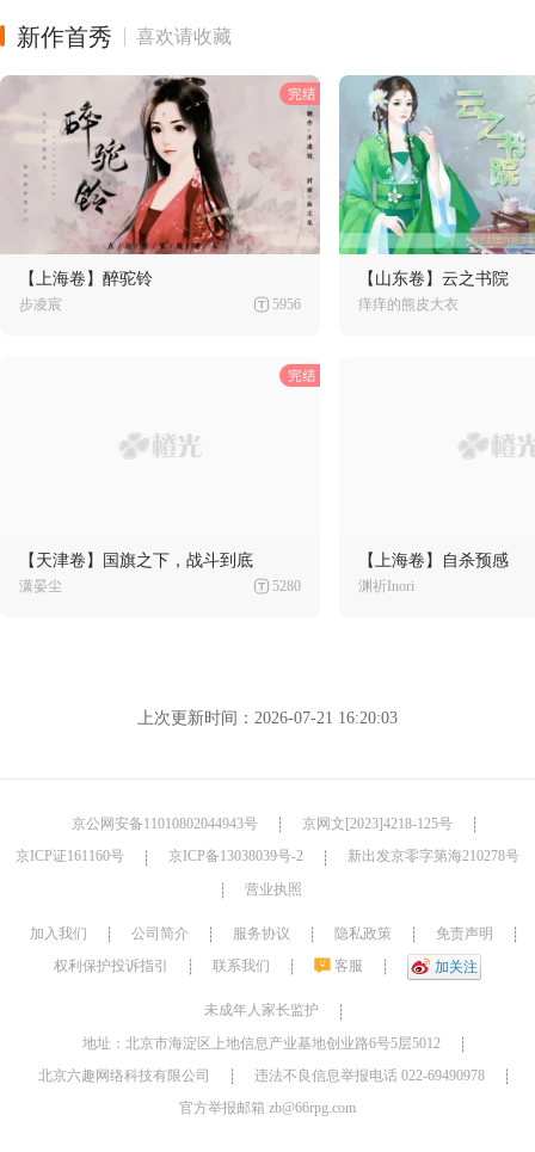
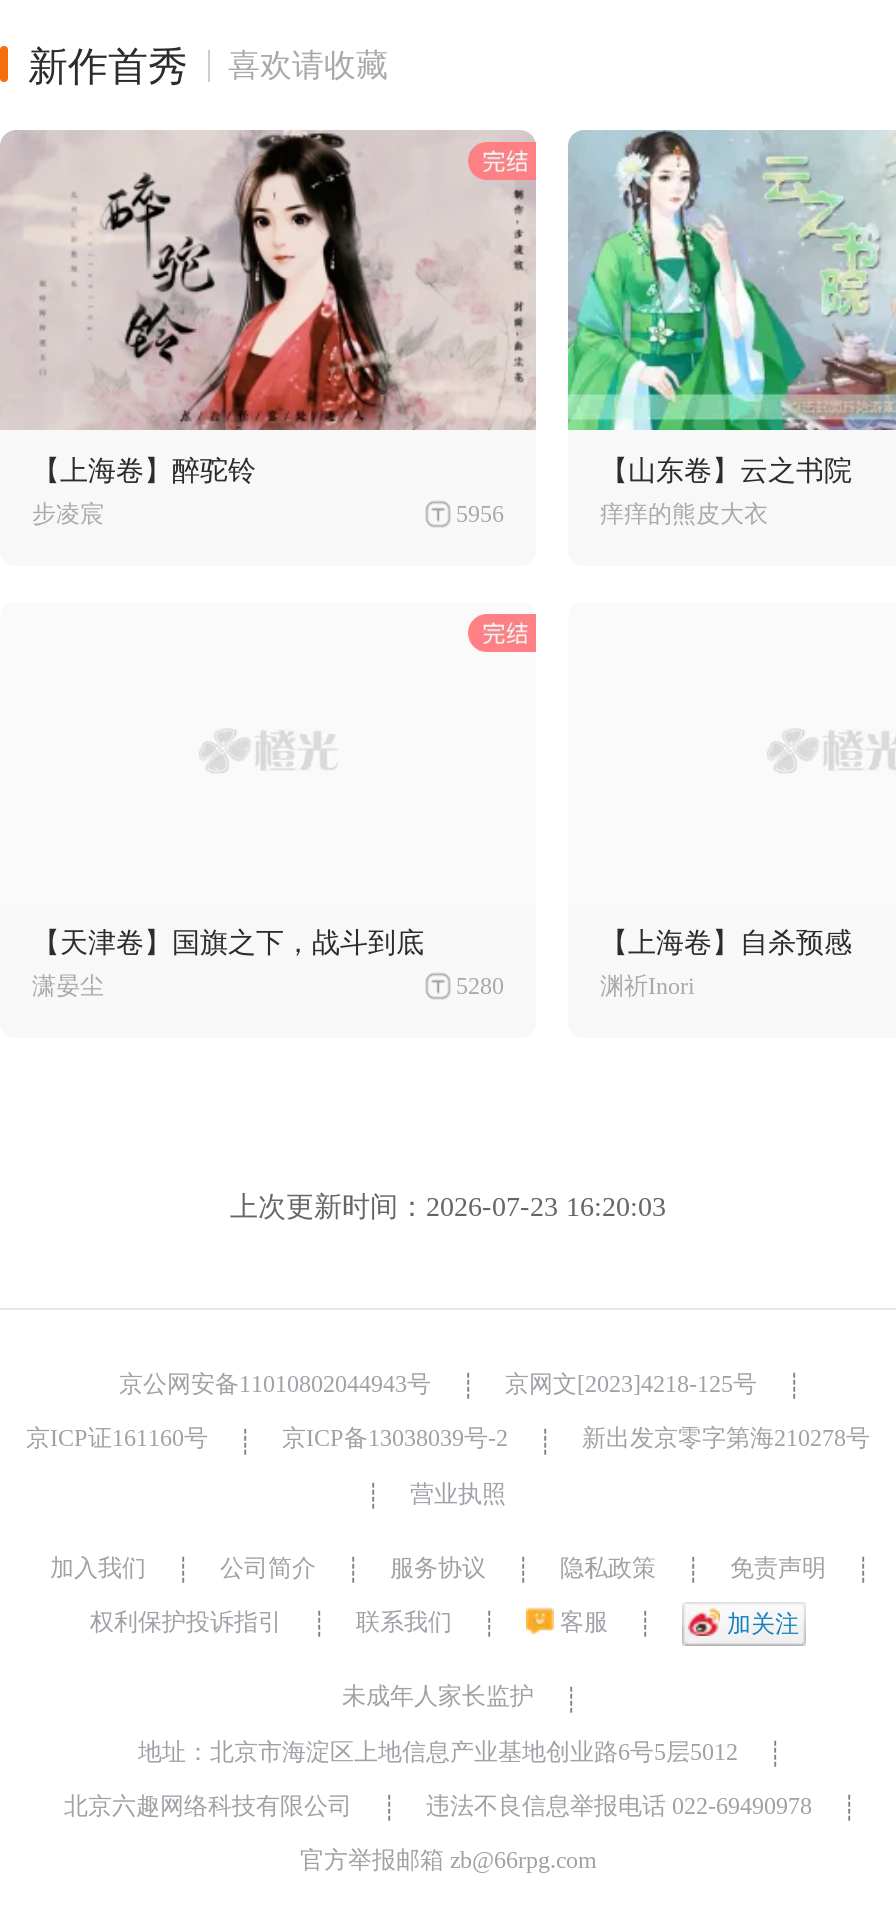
- 上次更新时间：2026-07-21 16:20:03
+ 上次更新时间：2026-07-23 16:20:03
